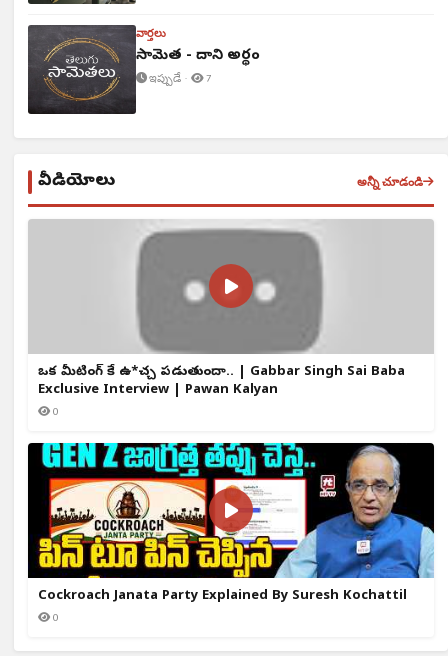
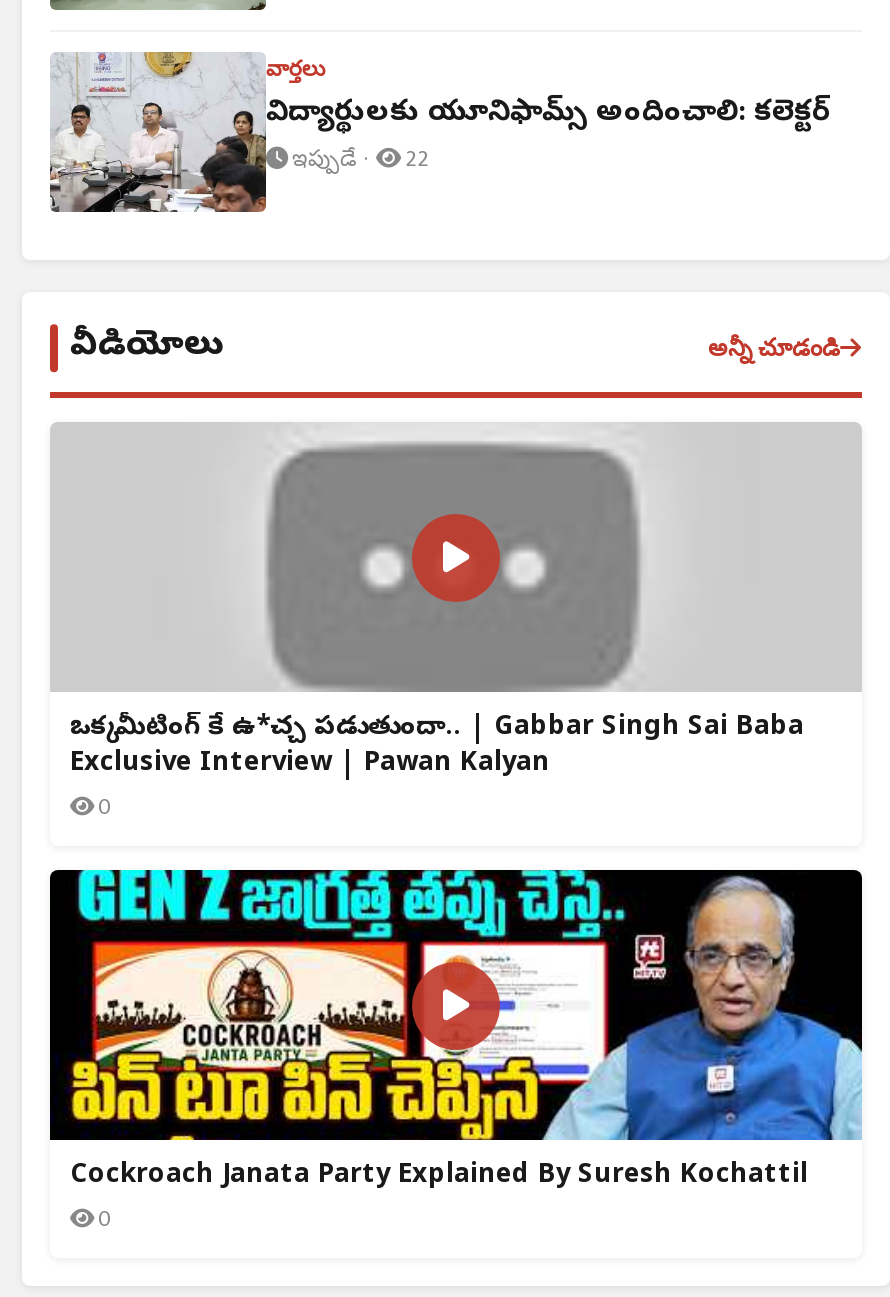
- [image]
- సామెత - దాని అర్థం
+ [image]
+ విద్యార్థులకు యూనిఫామ్స్ అందించాలి: కలెక్టర్

- ఇప్పుడే · 7
+ ఇప్పుడే · 22
